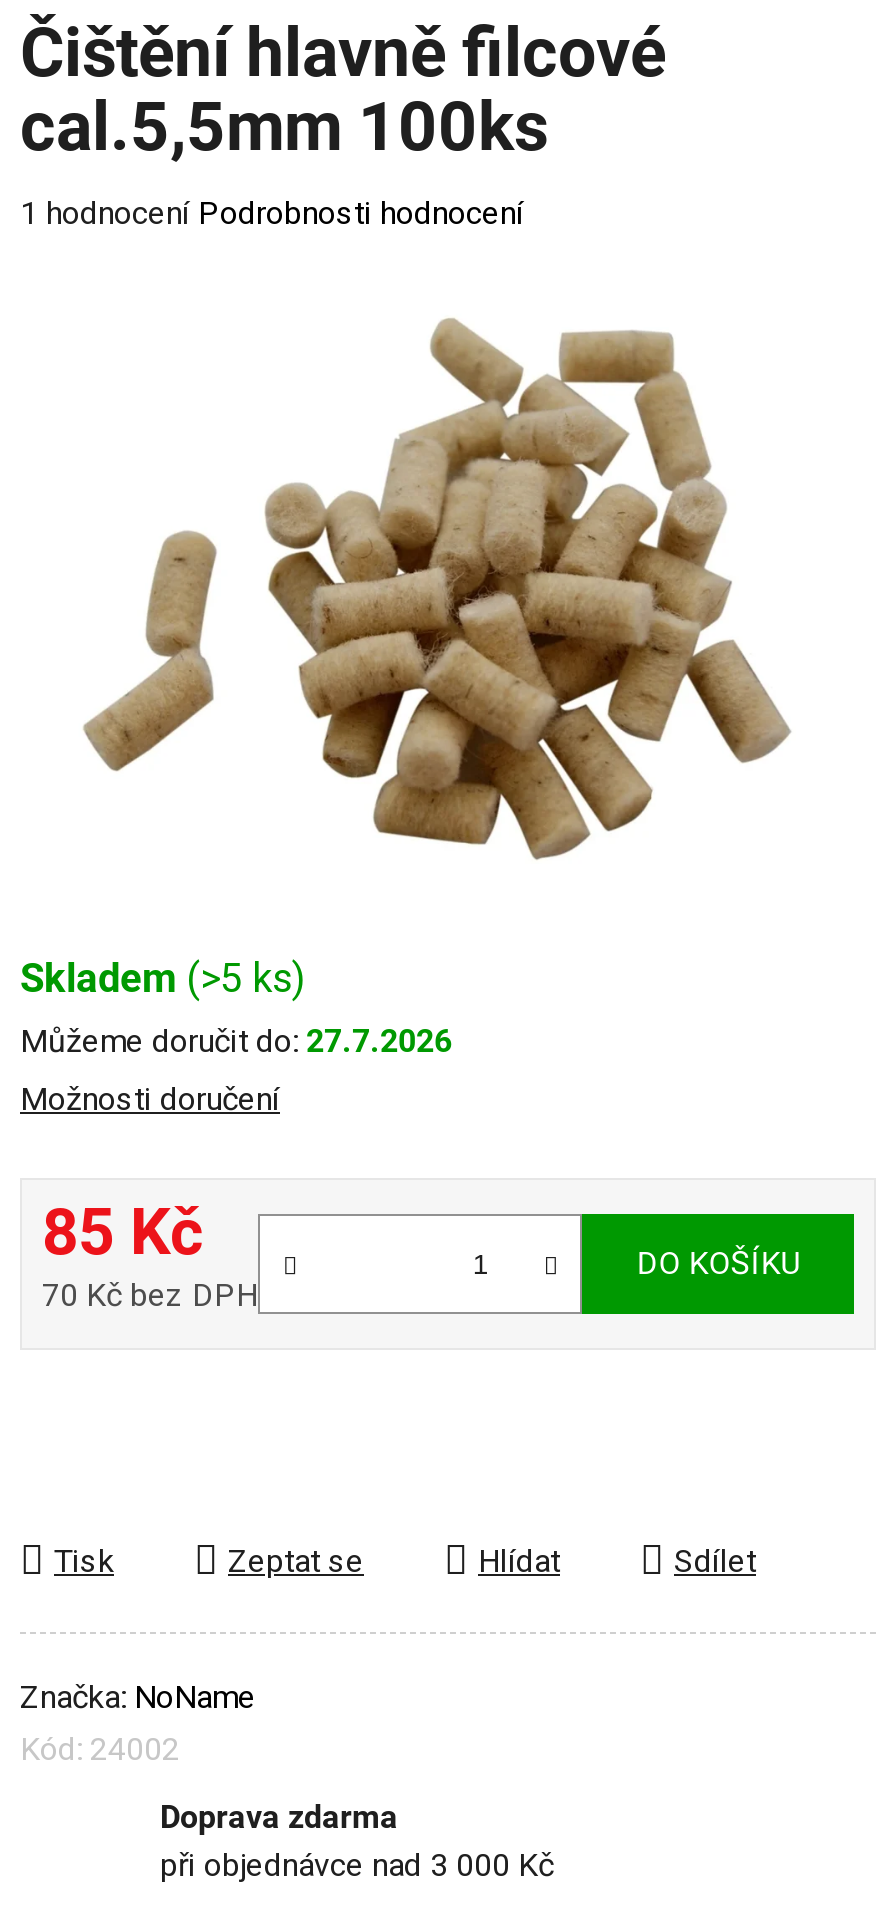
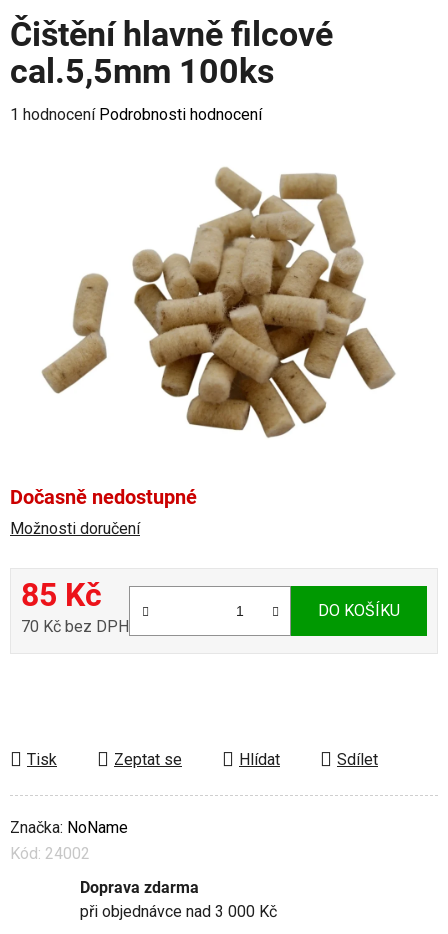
- Skladem (>5 ks)
- Můžeme doručit do: 27.7.2026
+ Dočasně nedostupné
